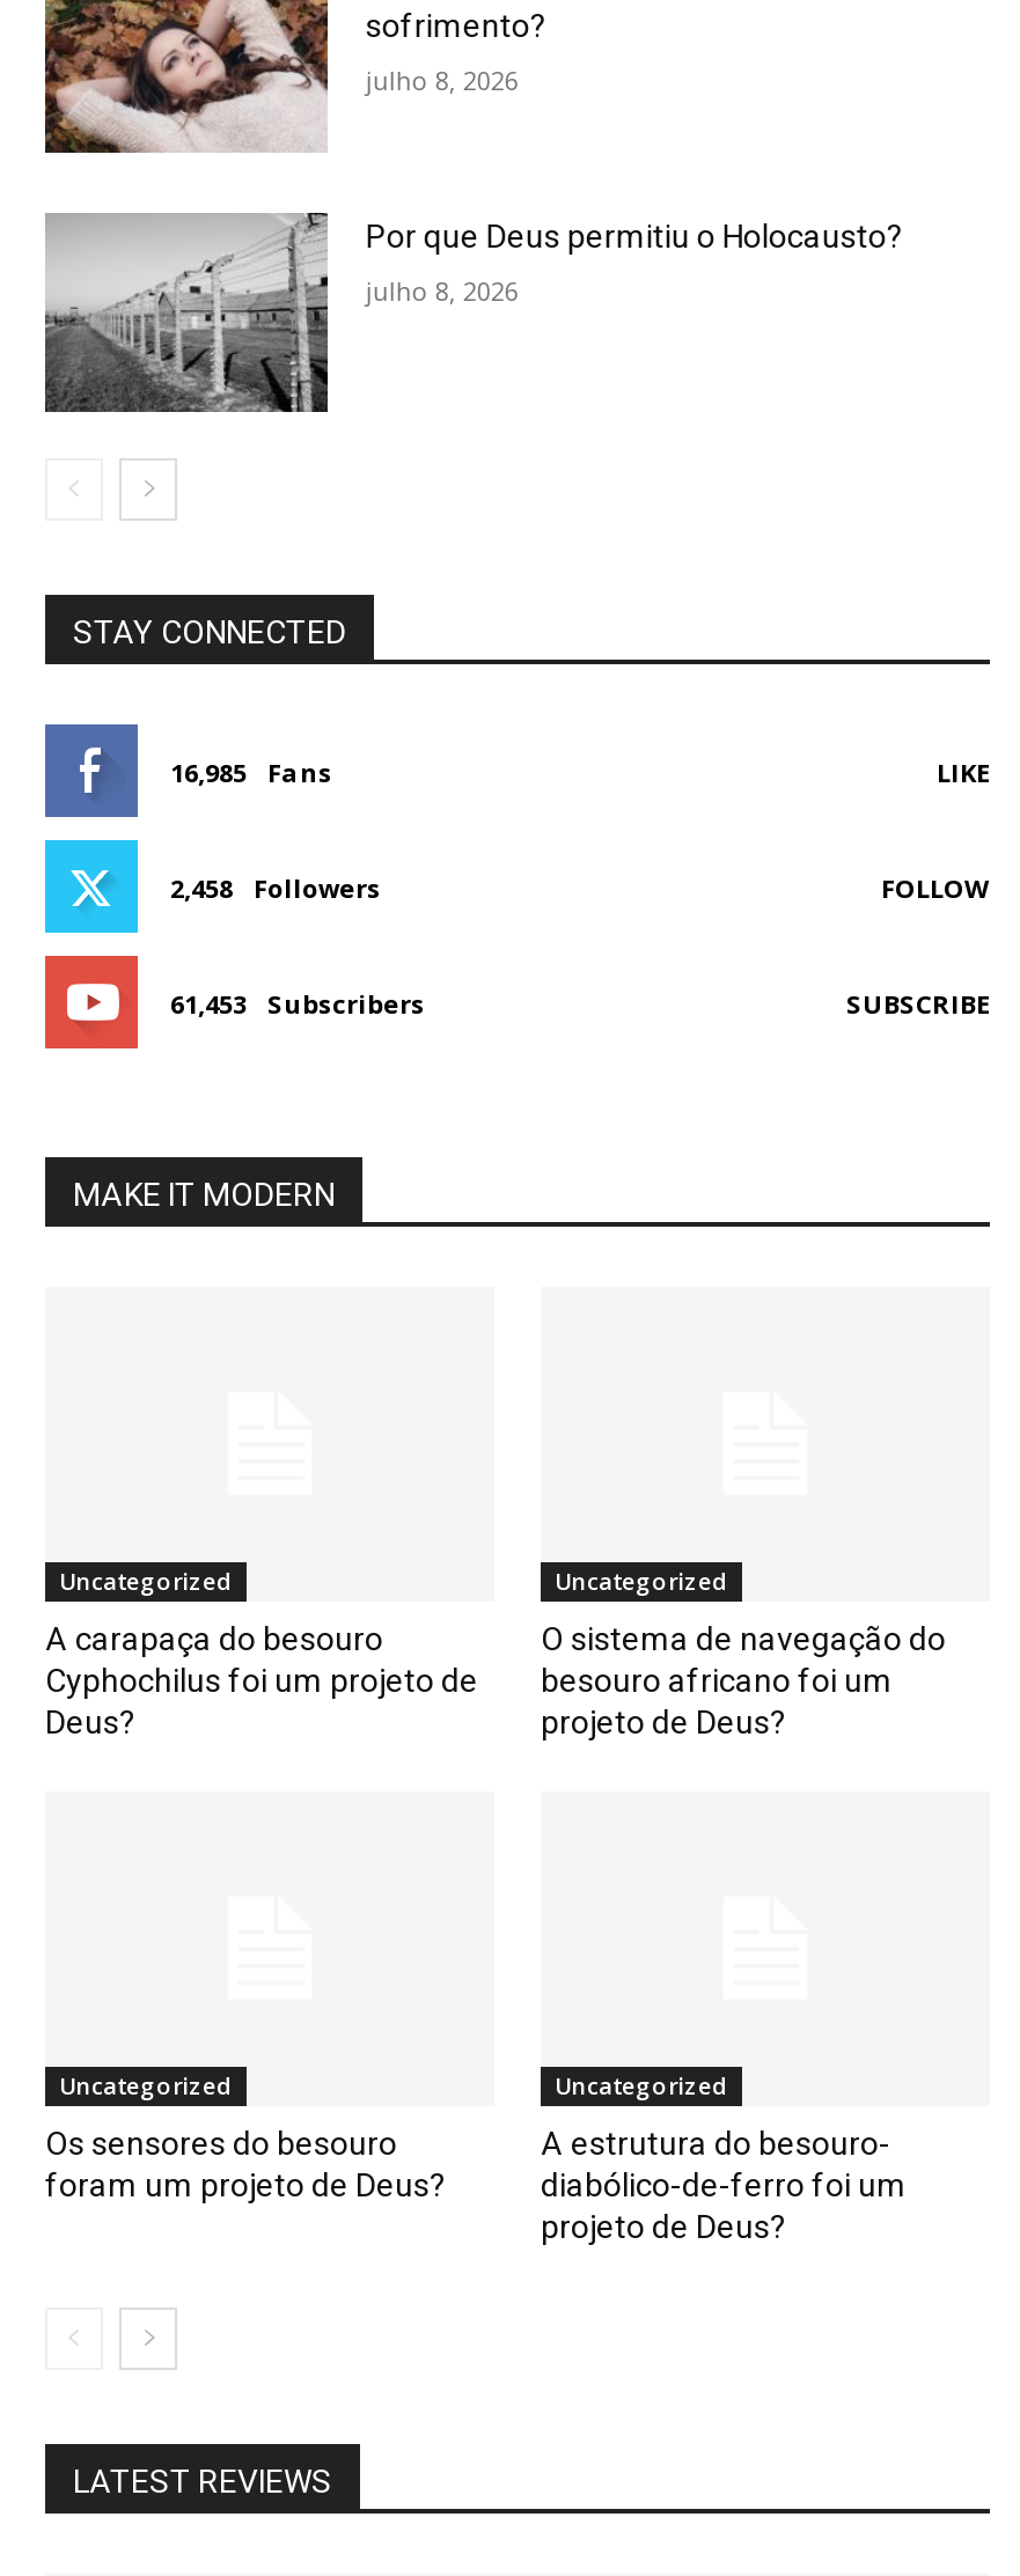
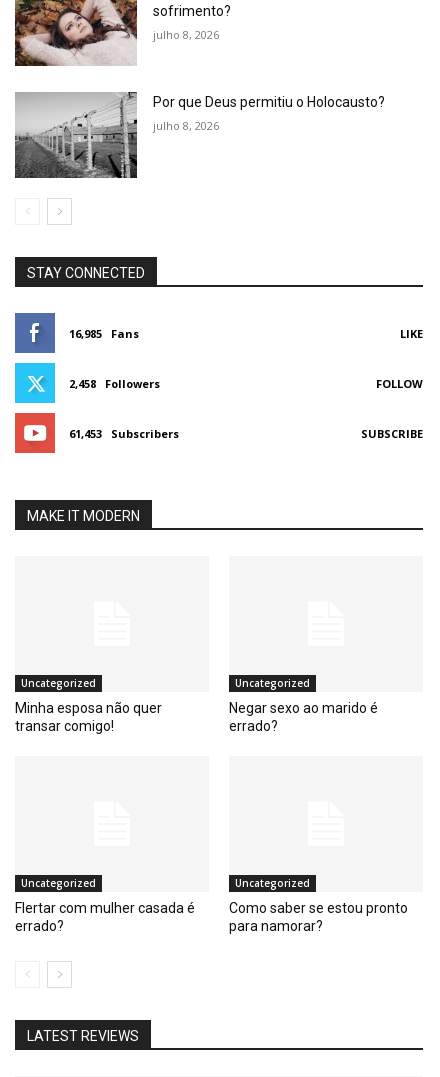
- A carapaça do besouro
- Cyphochilus foi um projeto de
- Deus?
+ Minha esposa não quer
+ transar comigo!

- O sistema de navegação do
- besouro africano foi um
- projeto de Deus?
+ Negar sexo ao marido é
+ errado?

- Os sensores do besouro
- foram um projeto de Deus?
+ Flertar com mulher casada é
+ errado?

- A estrutura do besouro-
- diabólico-de-ferro foi um
- projeto de Deus?
+ Como saber se estou pronto
+ para namorar?
